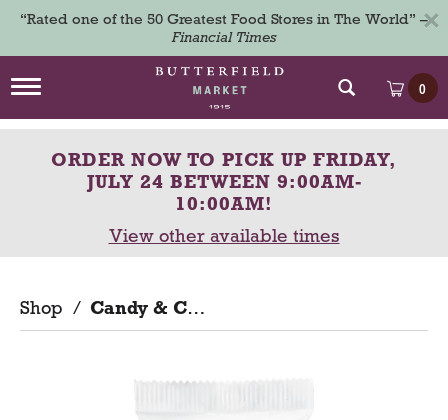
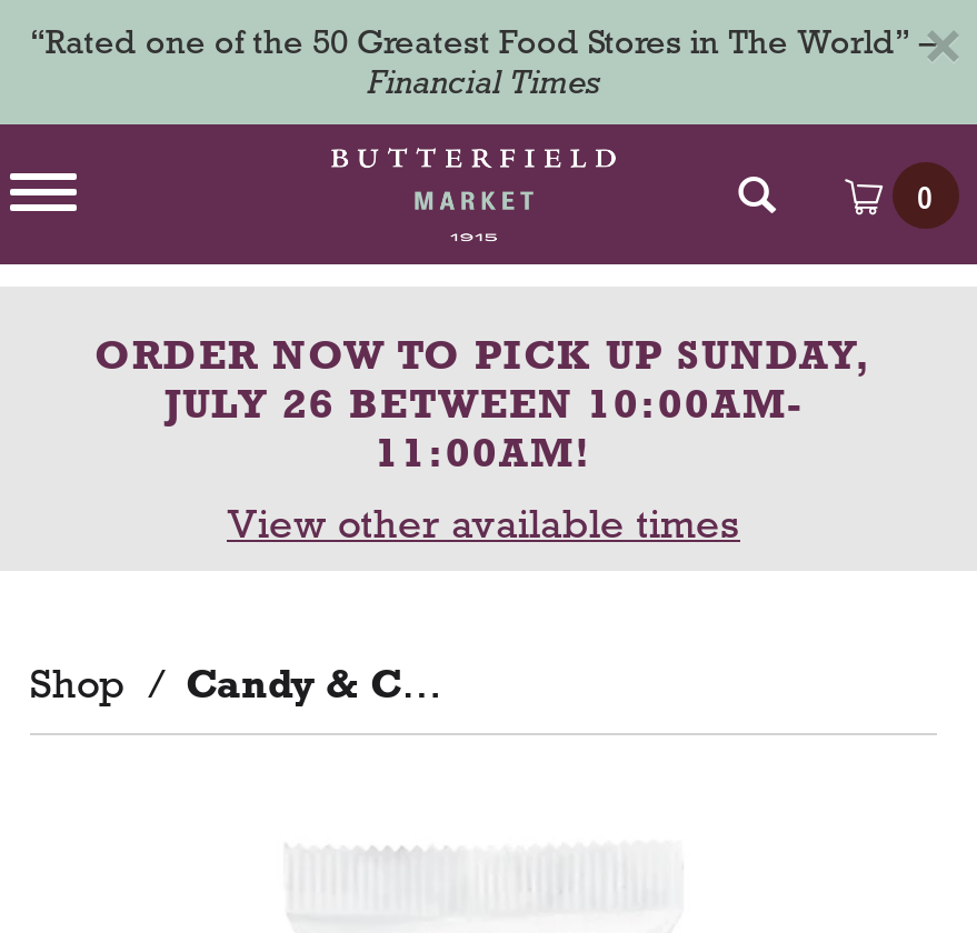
- ORDER NOW TO PICK UP FRIDAY,
- JULY 24 BETWEEN 9:00AM-
- 10:00AM!
+ ORDER NOW TO PICK UP SUNDAY,
+ JULY 26 BETWEEN 10:00AM-
+ 11:00AM!
